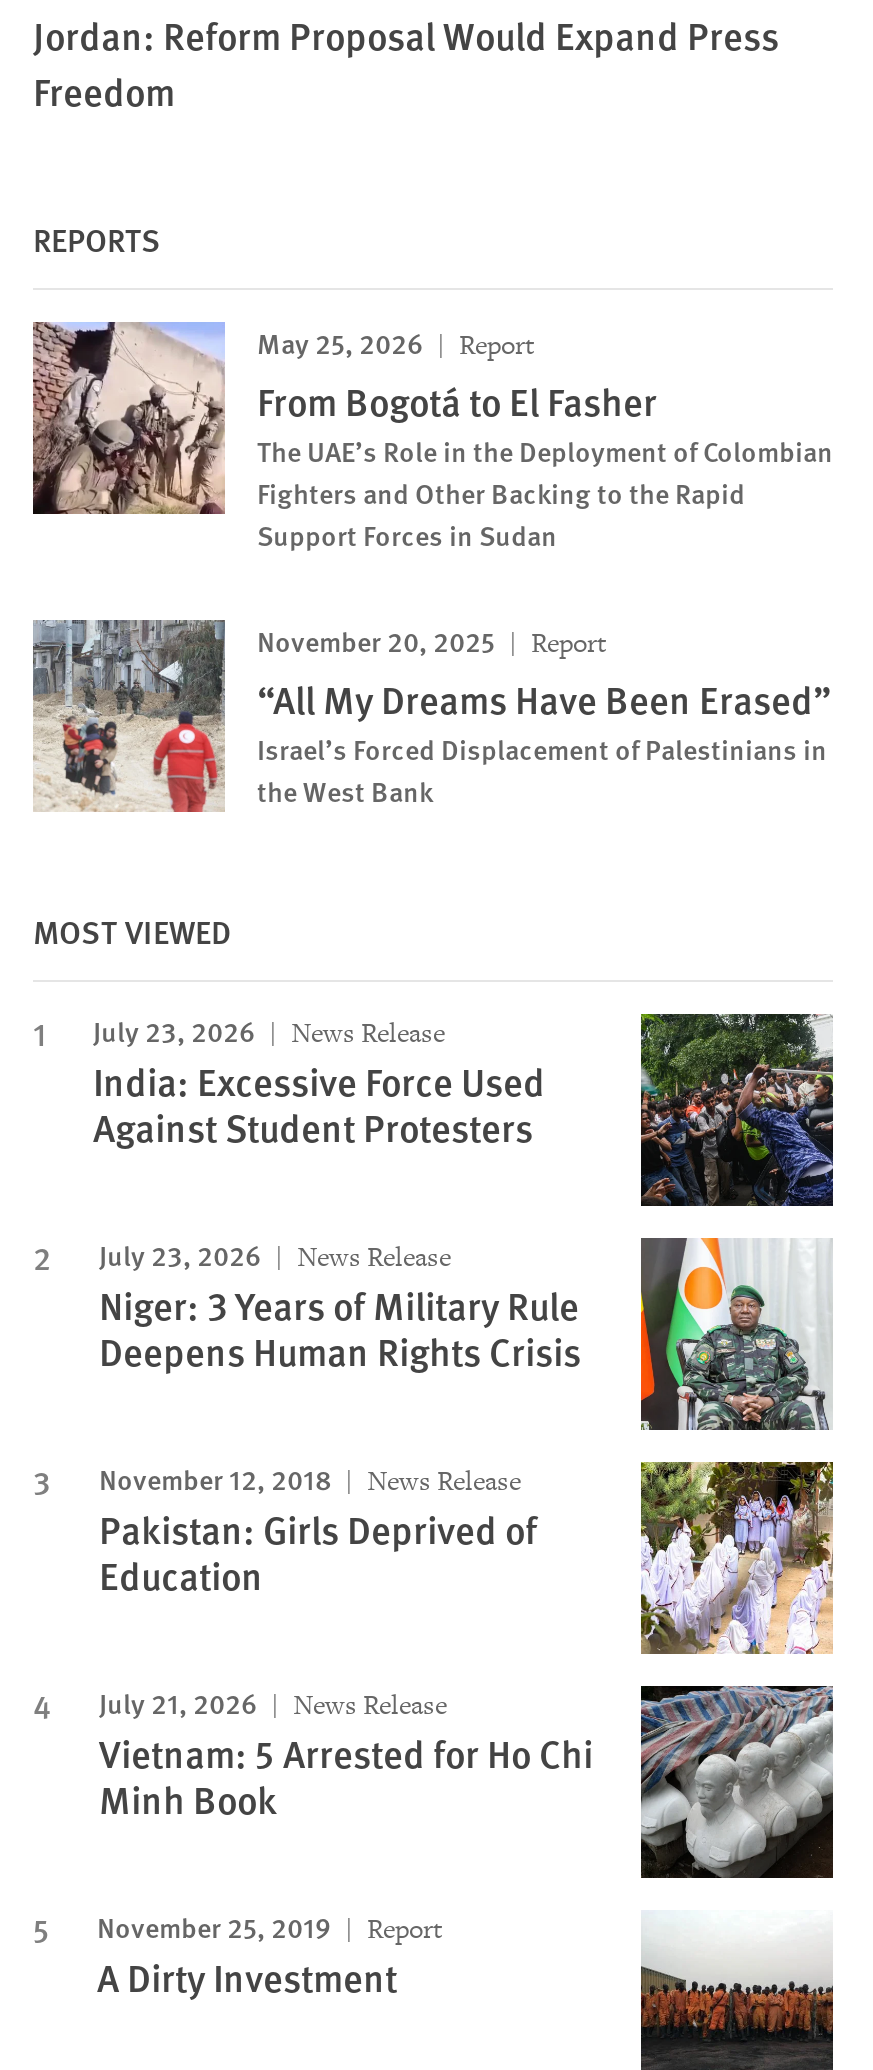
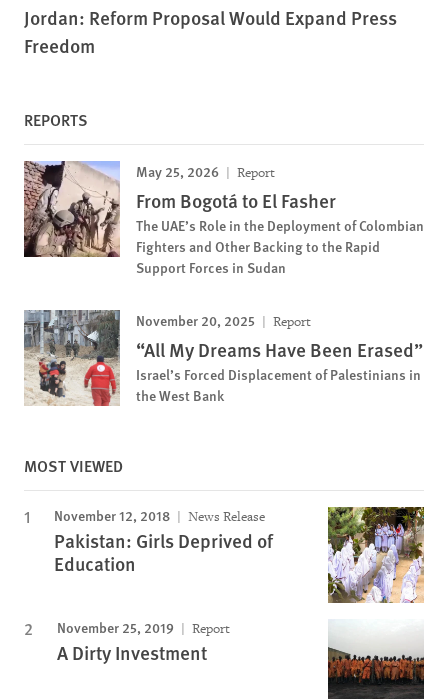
- [image]
- July 23, 2026
- News Release
- India: Excessive Force Used
- Against Student Protesters
- July 23, 2026
- News Release
- Niger: 3 Years of Military Rule
- Deepens Human Rights Crisis

- [image]

- [image]
- July 21, 2026
- News Release
- Vietnam: 5 Arrested for Ho Chi
- Minh Book
